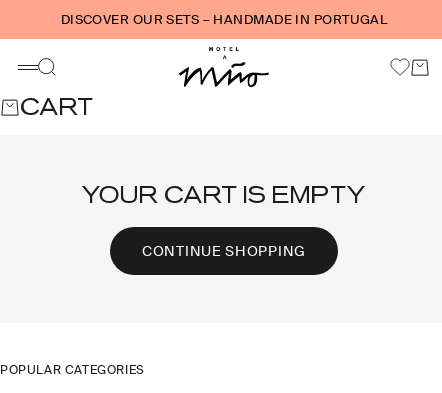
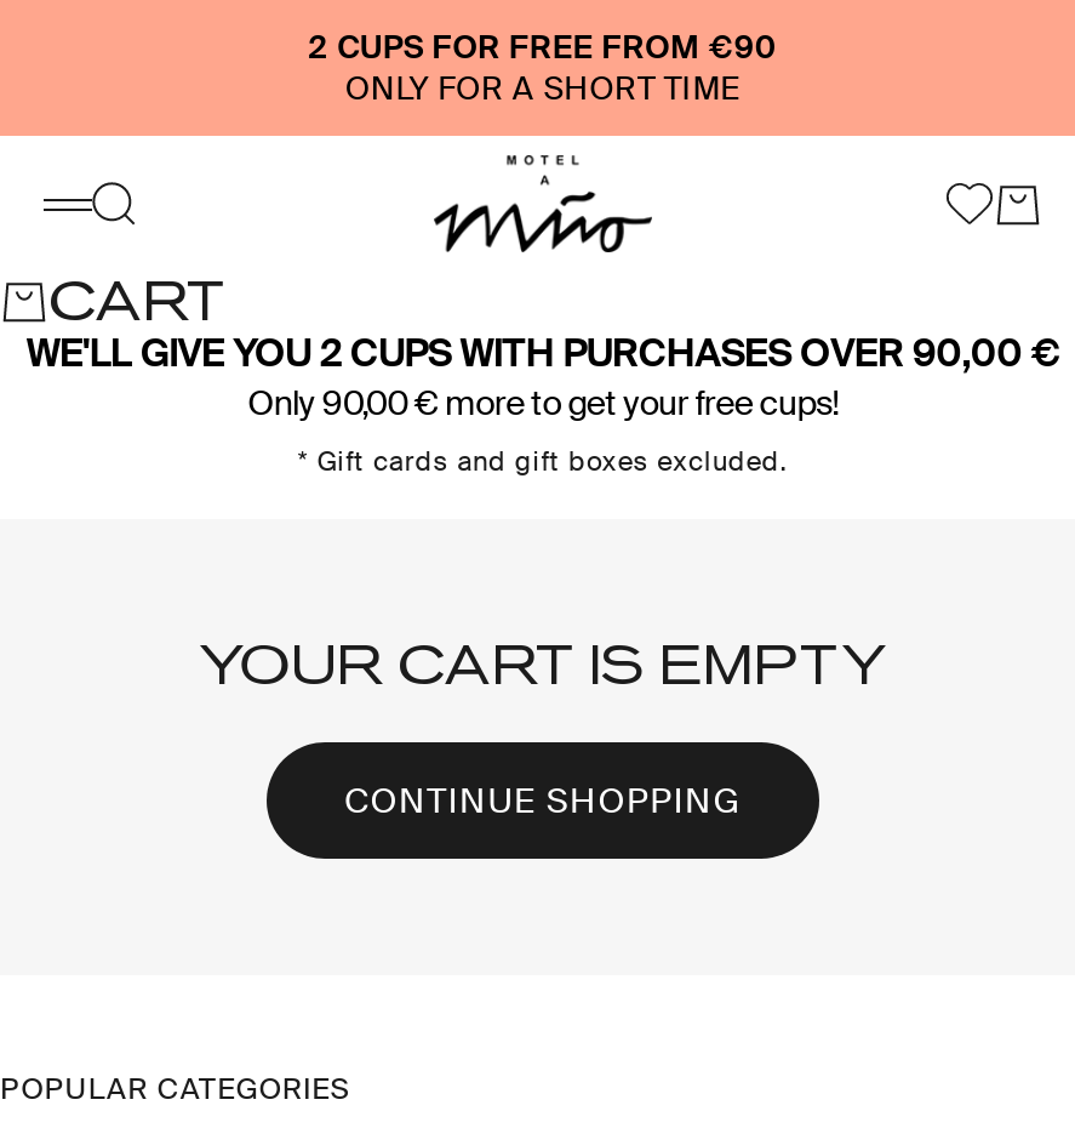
- DISCOVER OUR SETS – HANDMADE IN PORTUGAL
+ 2 CUPS FOR FREE FROM €90
+ ONLY FOR A SHORT TIME

+ WE'LL GIVE YOU 2 CUPS WITH PURCHASES OVER 90,00 €
+ Only 90,00 € more to get your free cups!
+ * Gift cards and gift boxes excluded.
